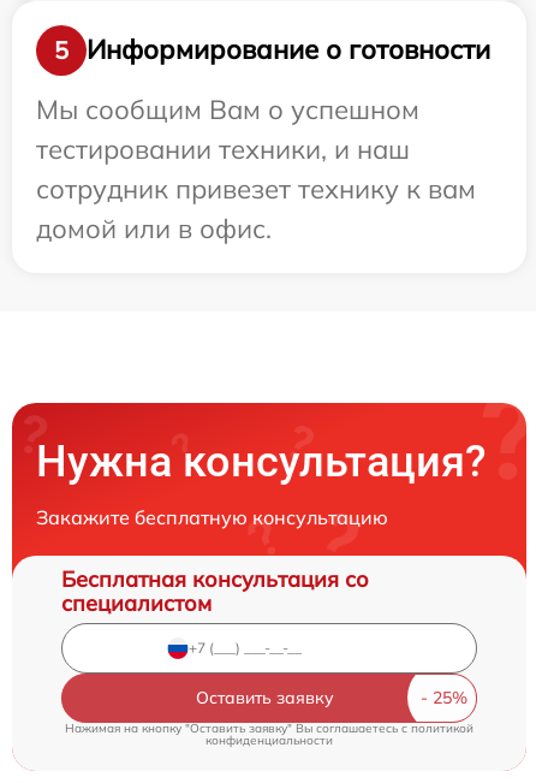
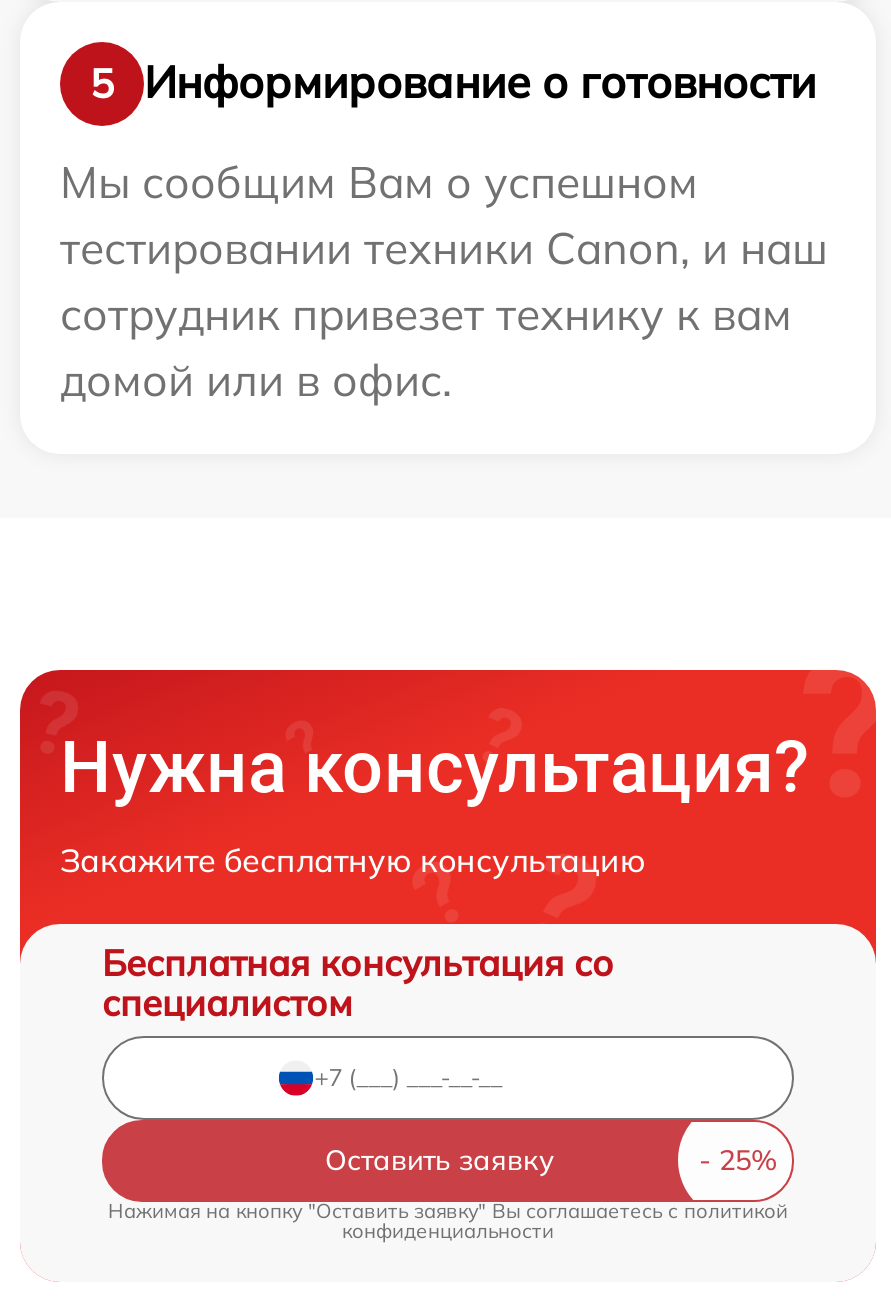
- тестировании техники, и наш
+ тестировании техники Canon, и наш
